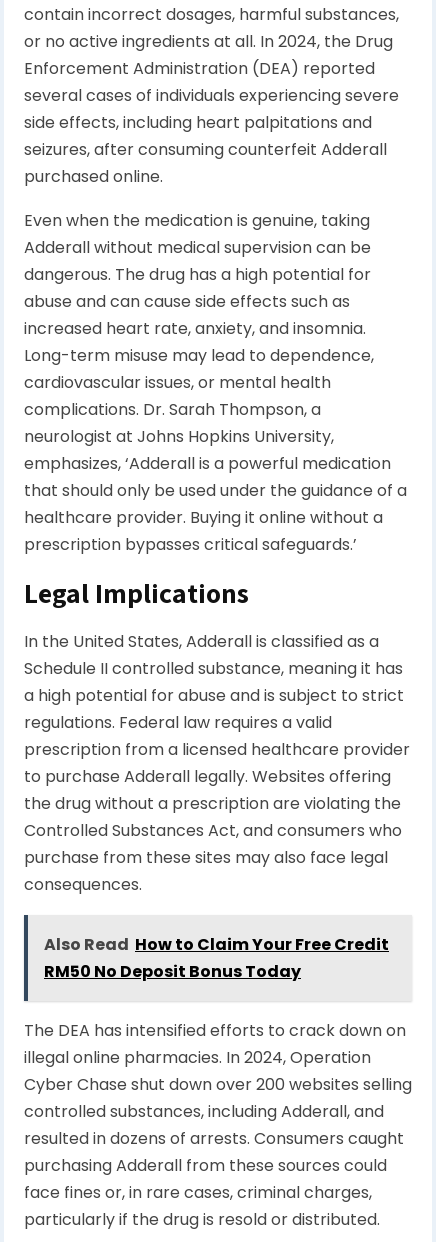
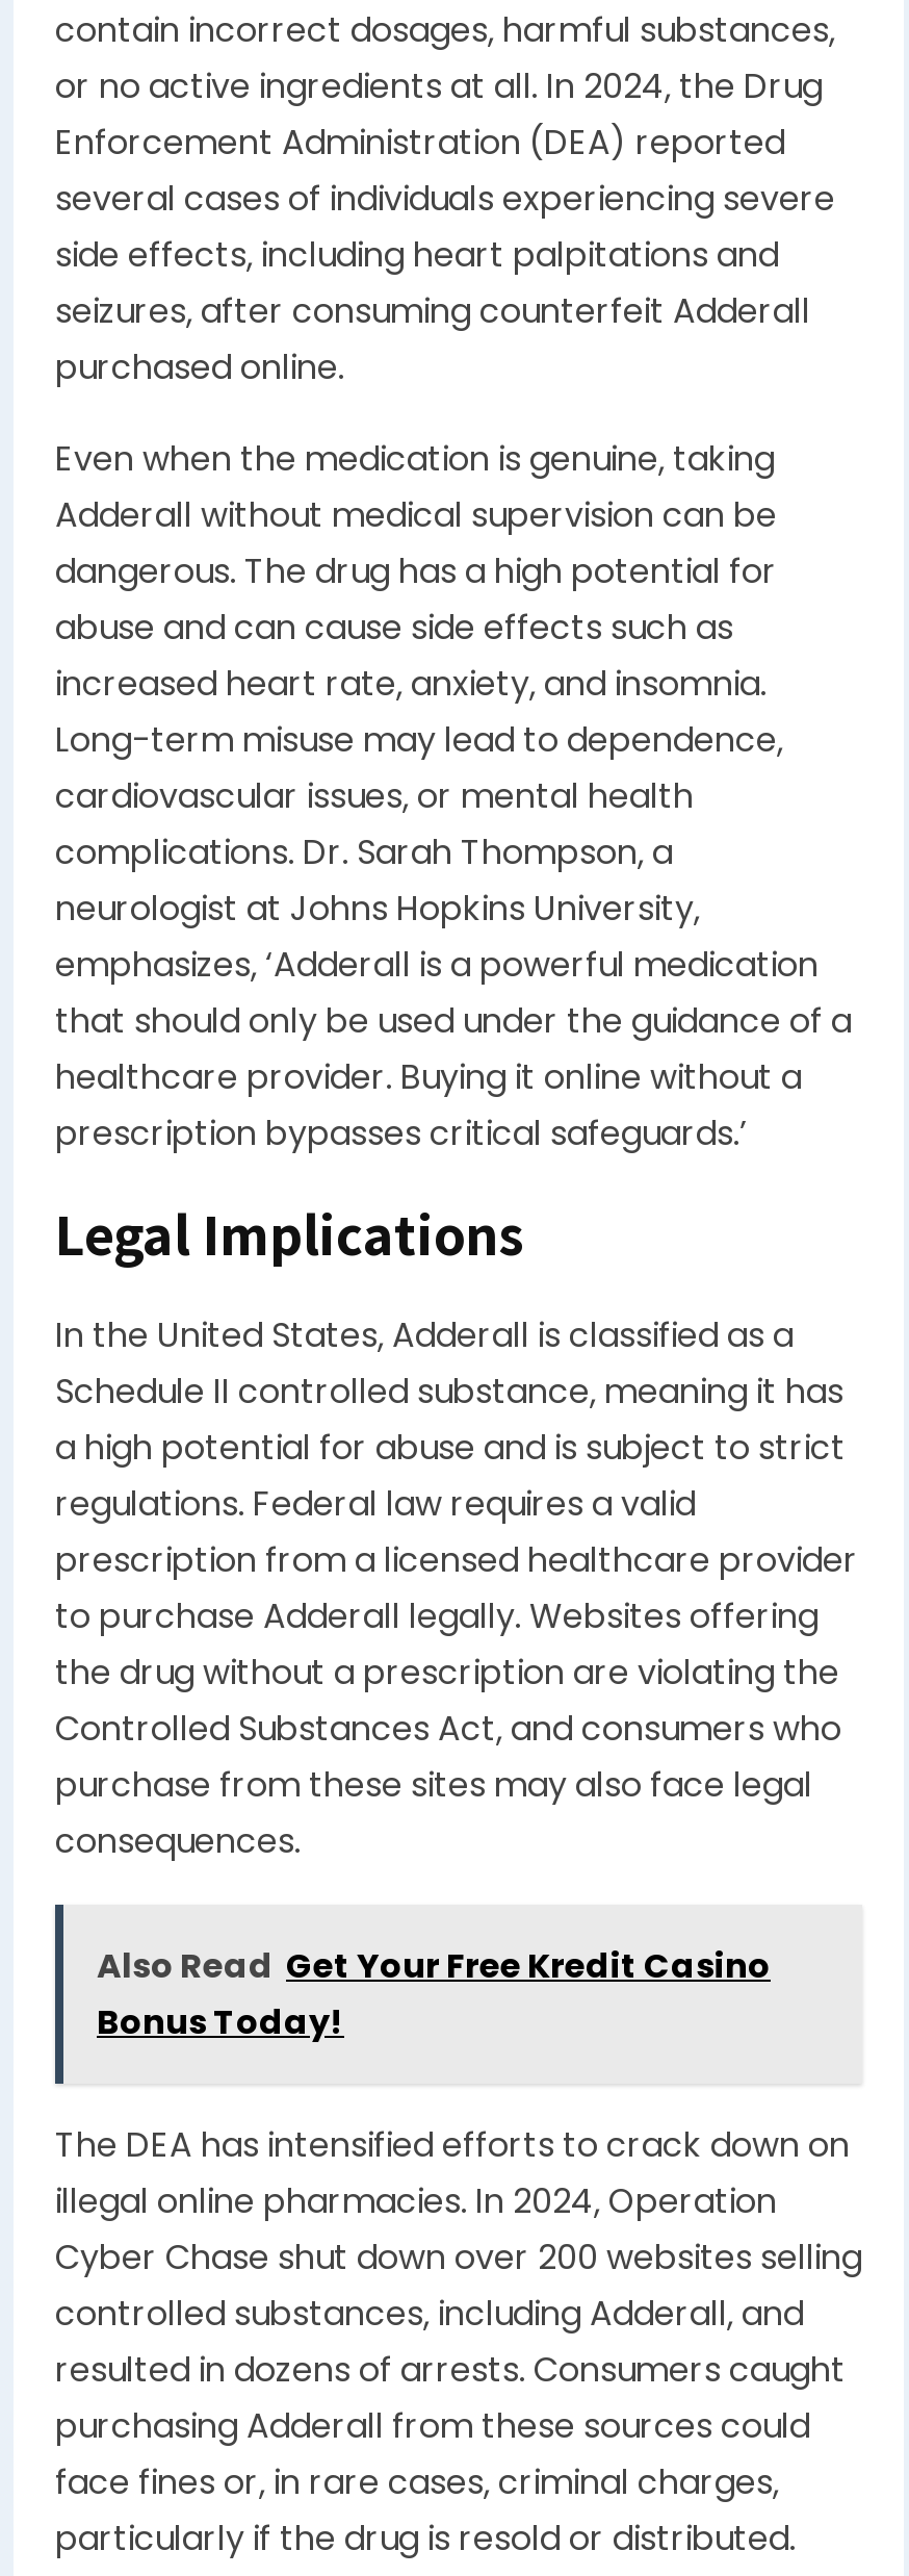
- Also Read How to Claim Your Free Credit
- RM50 No Deposit Bonus Today
+ Also Read Get Your Free Kredit Casino
+ Bonus Today!
